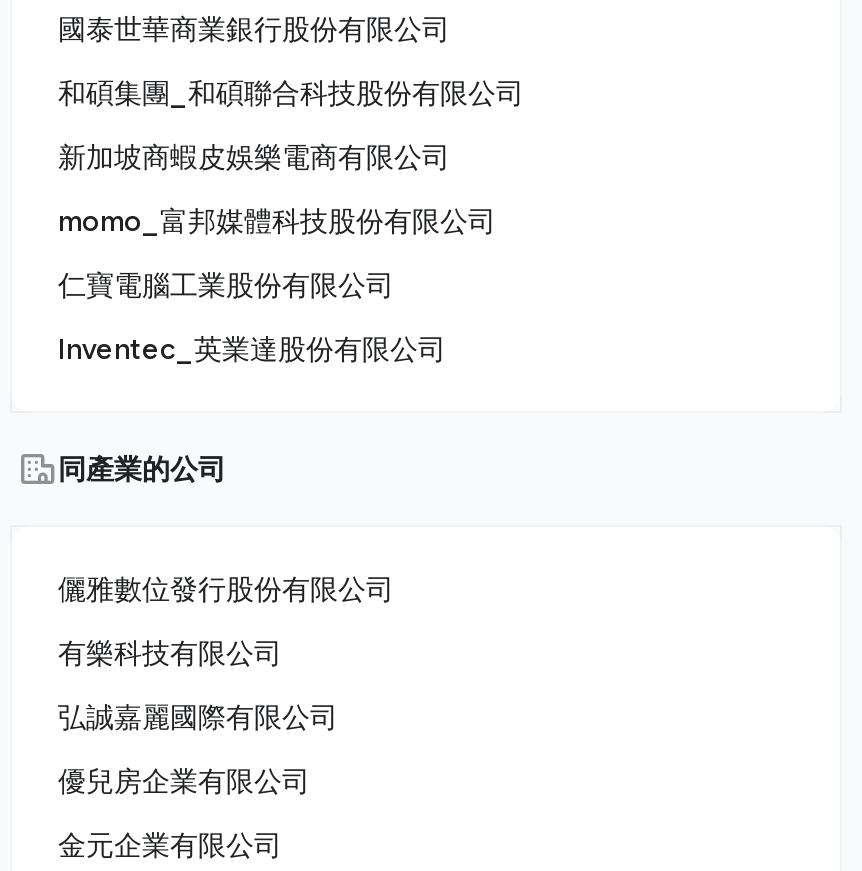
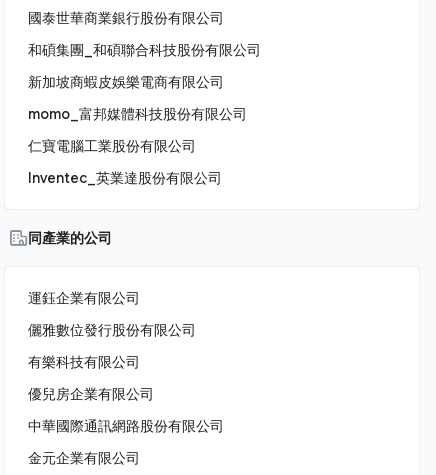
+ 運鈺企業有限公司

- 弘誠嘉麗國際有限公司

+ 中華國際通訊網路股份有限公司
